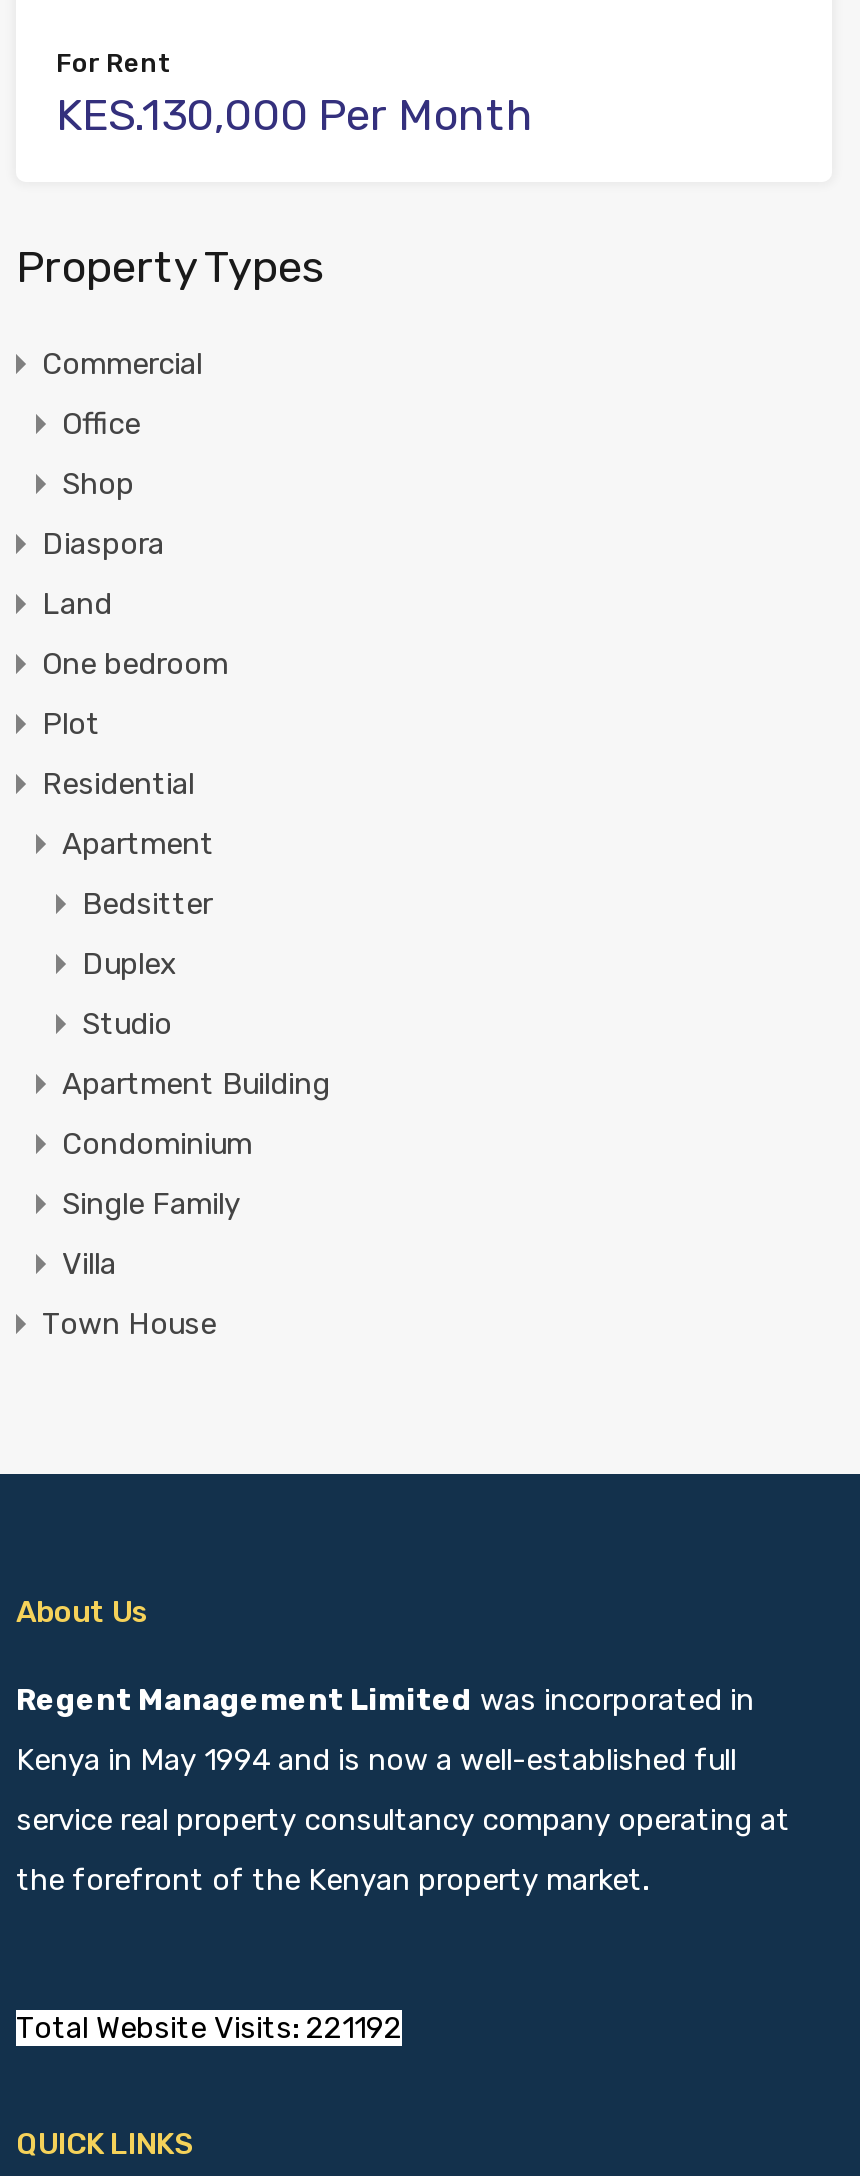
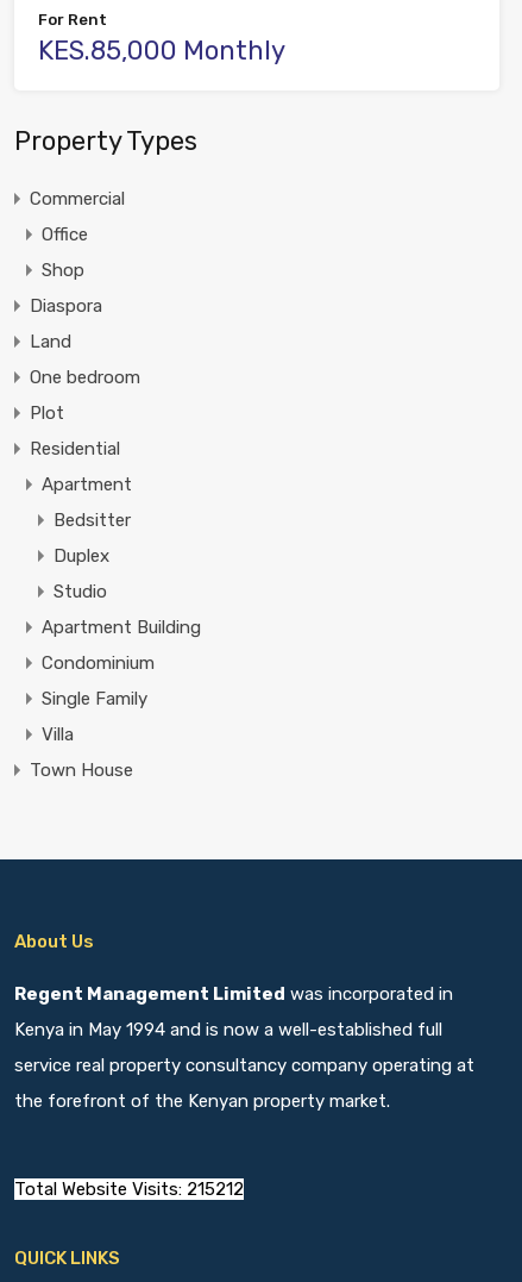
- KES.130,000 Per Month
+ KES.85,000 Monthly

- Total Website Visits: 221192
+ Total Website Visits: 215212
